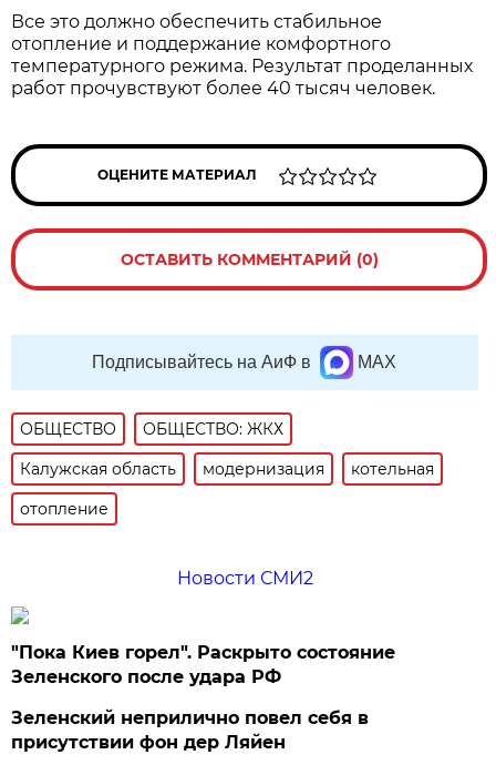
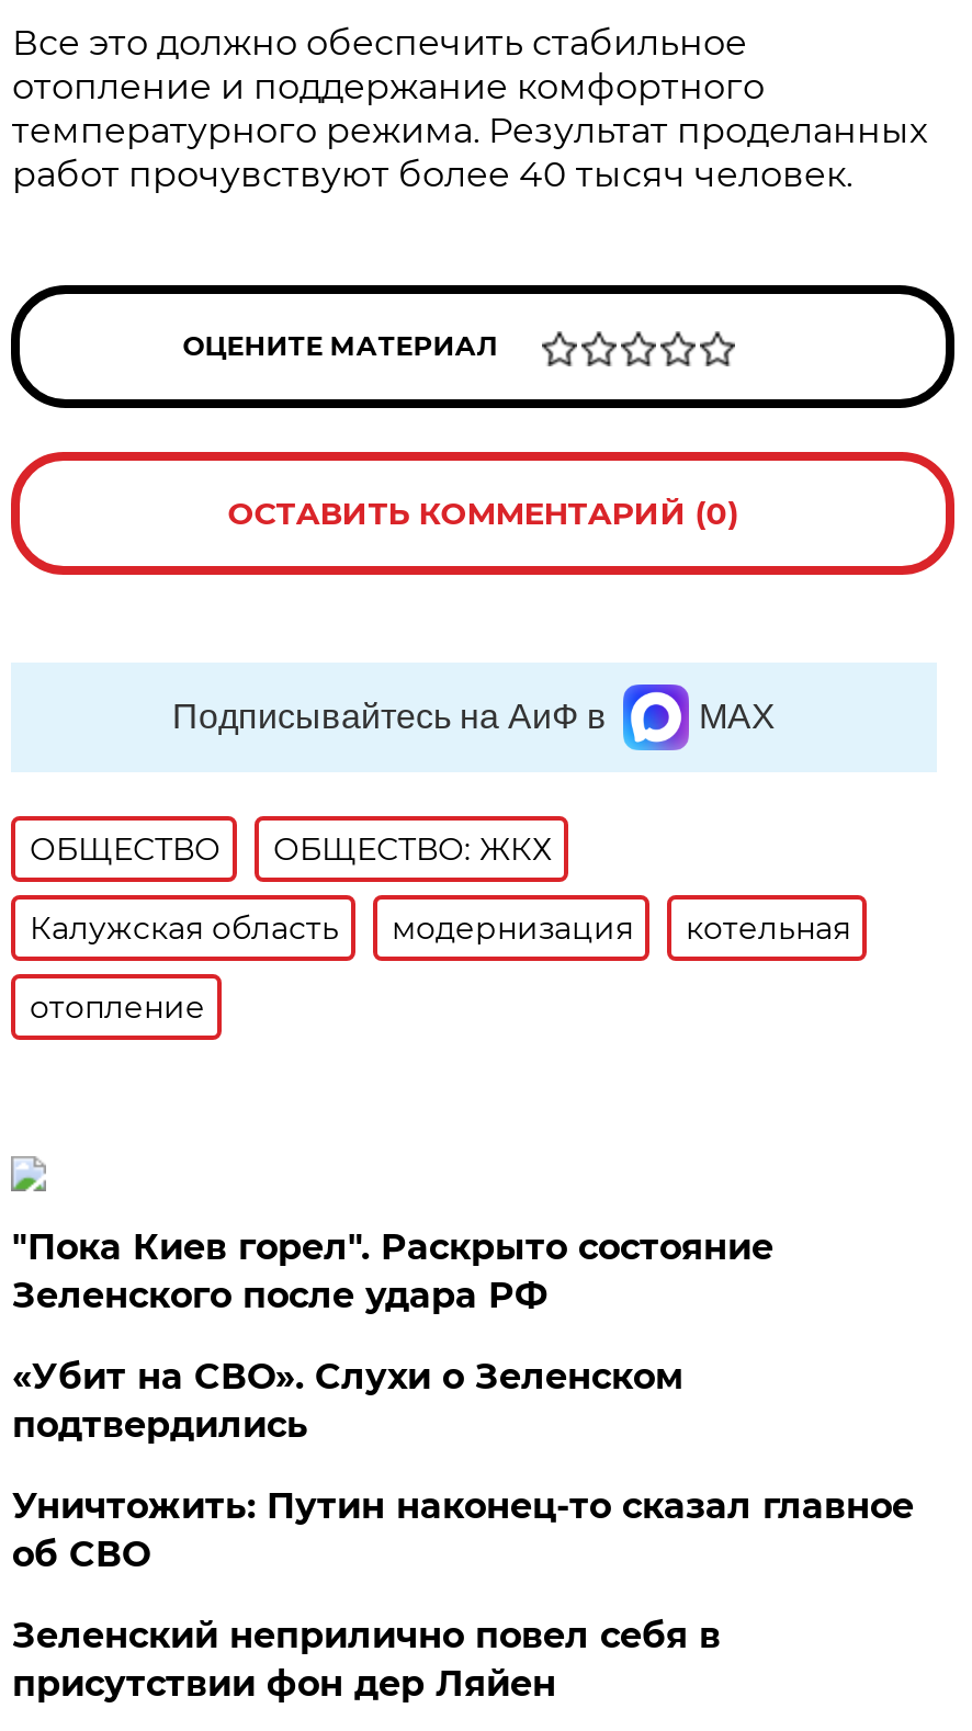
- Новости СМИ2

moved up: "Пока Киев горел". Раскрыто состояние | Зеленского после удара РФ

+ «Убит на СВО». Слухи о Зеленском
+ подтвердились
+ Уничтожить: Путин наконец-то сказал главное
+ об СВО
